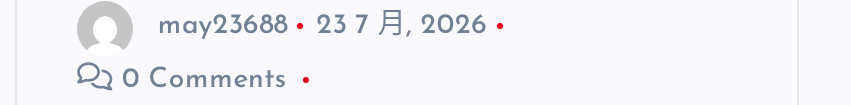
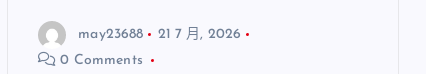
- may23688 23 7 月, 2026
+ may23688 21 7 月, 2026
